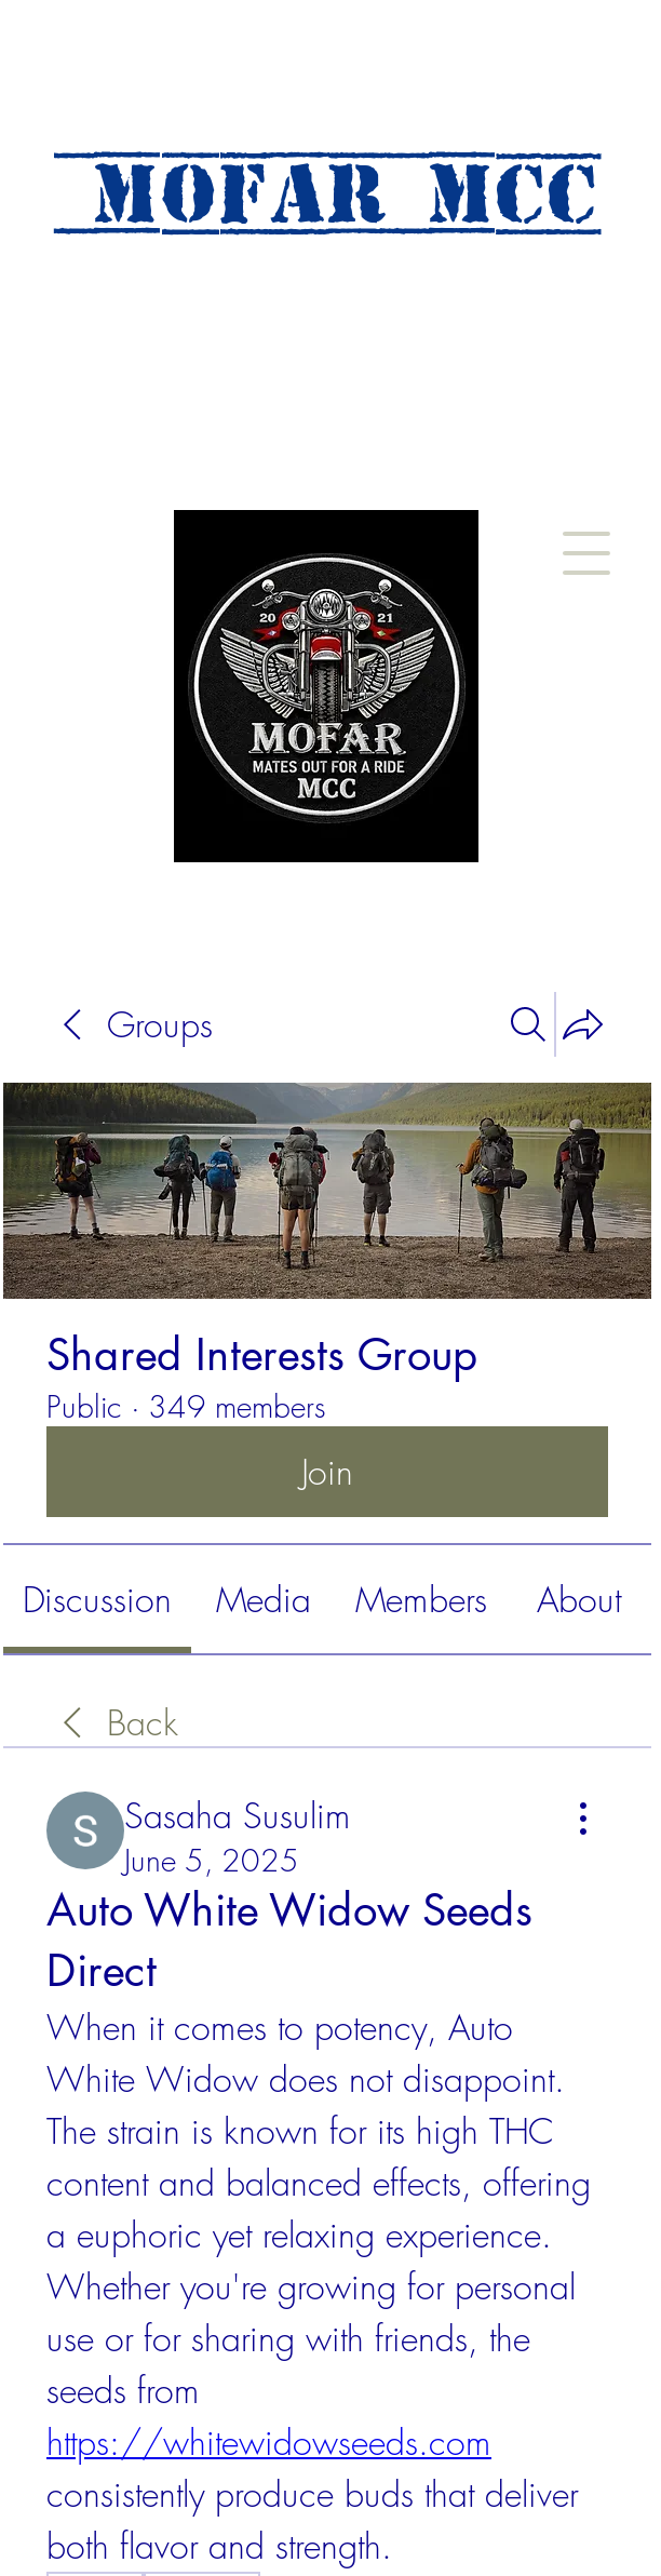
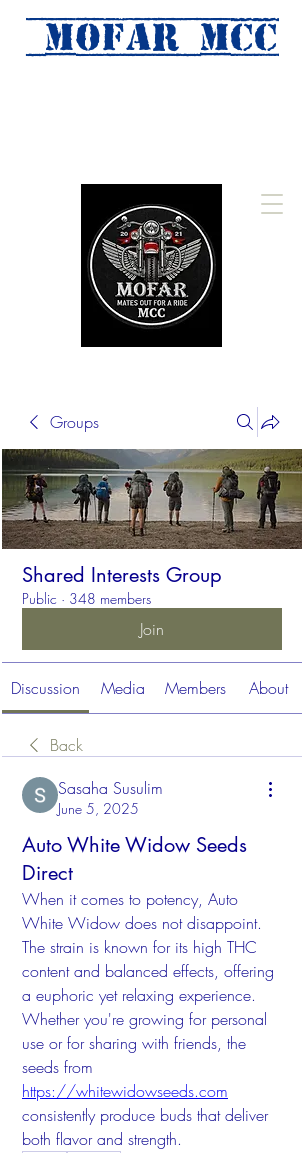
- Public · 349 members
+ Public · 348 members
